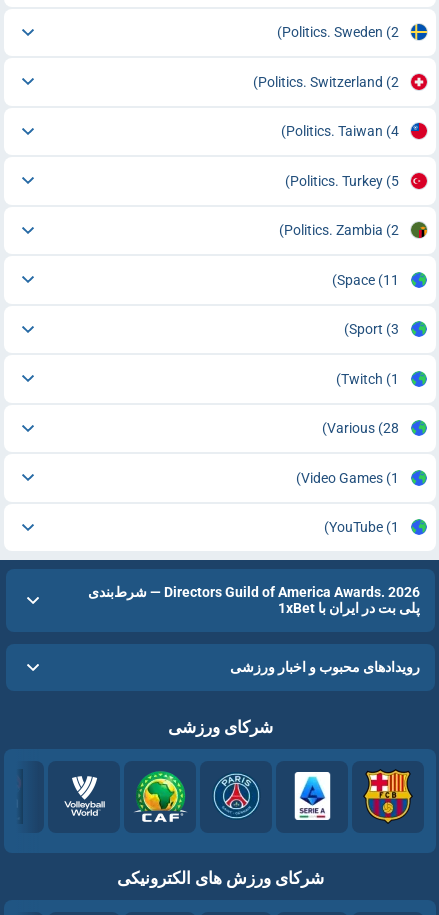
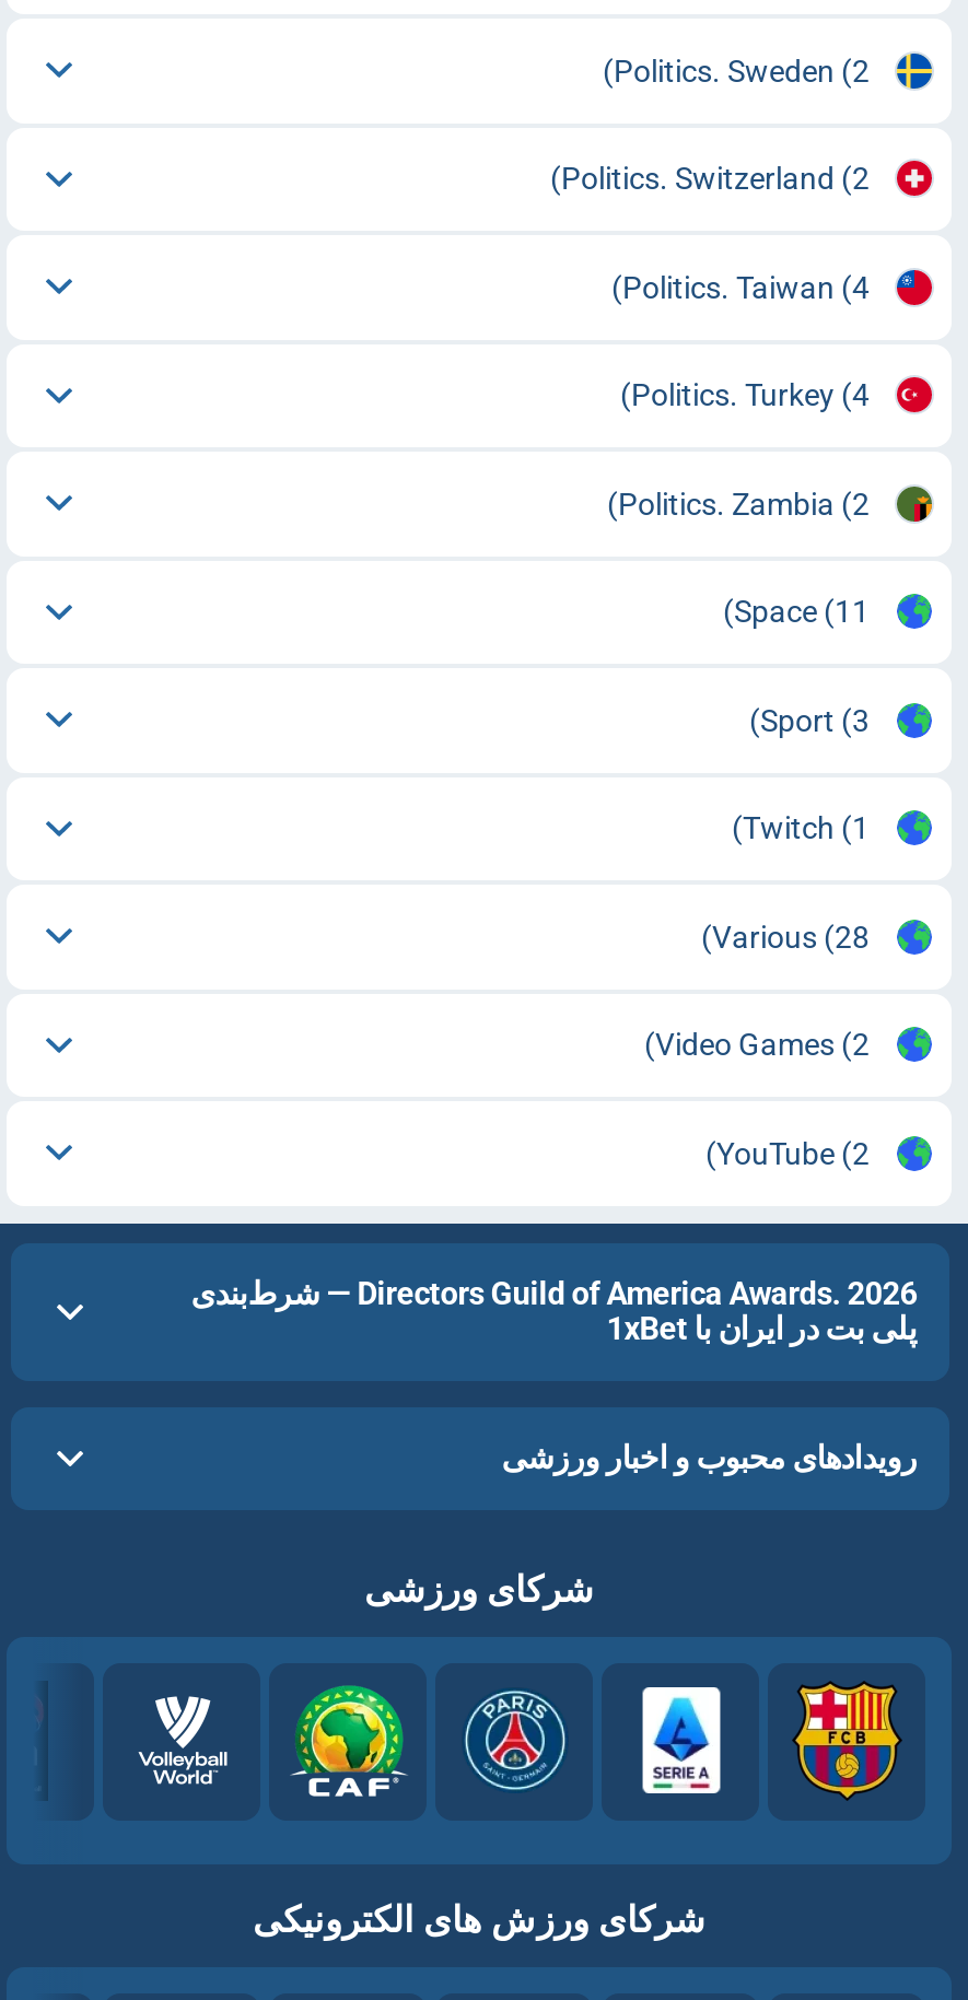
- Politics. Turkey (5)
+ Politics. Turkey (4)

- Video Games (1)
+ Video Games (2)

- YouTube (1)
+ YouTube (2)
